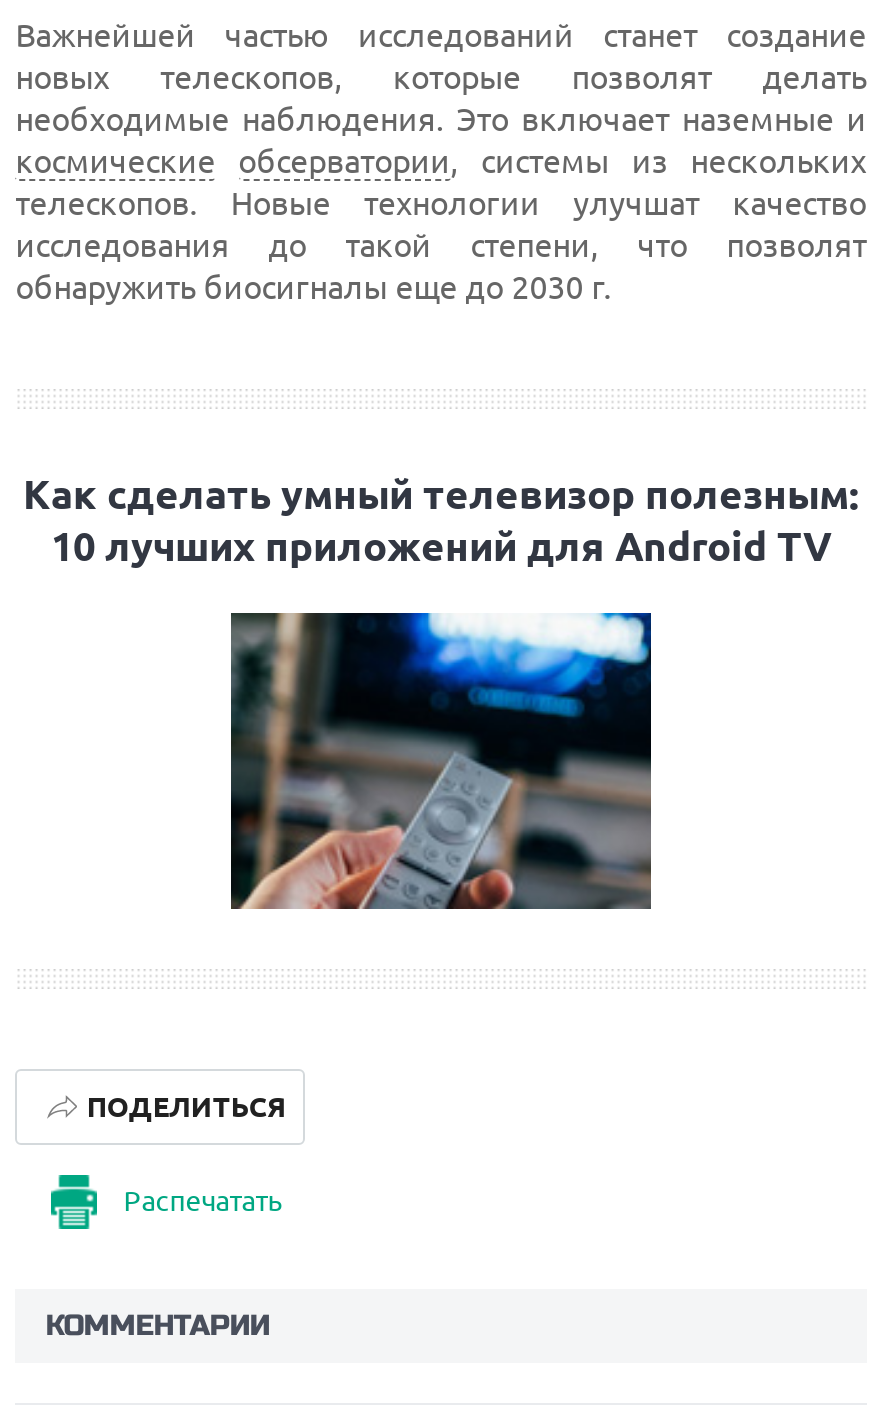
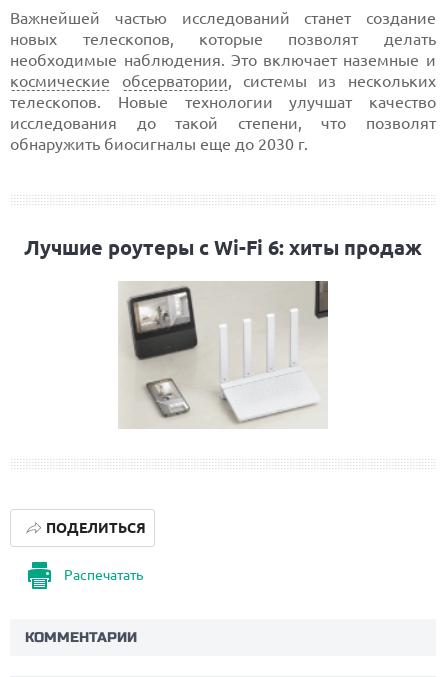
- Как сделать умный телевизор полезным:
- 10 лучших приложений для Android TV
+ Лучшие роутеры с Wi-Fi 6: хиты продаж

- [image]
+ [image]
